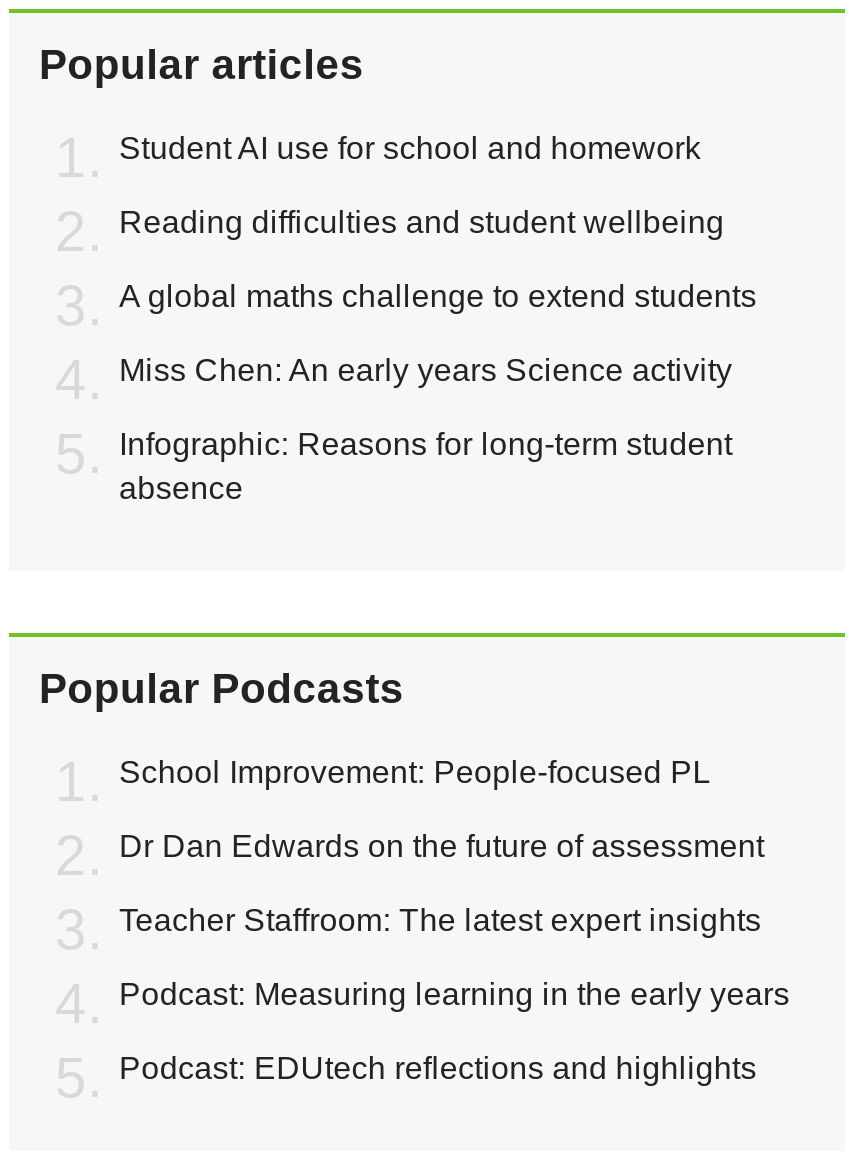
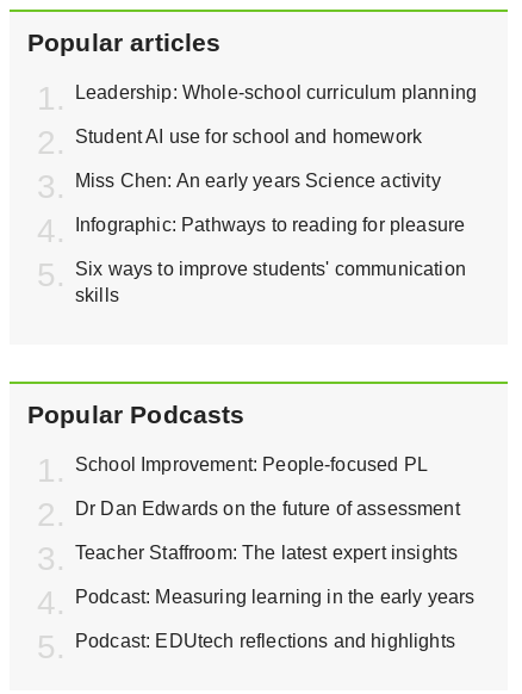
+ Leadership: Whole-school curriculum planning

moved down: Student AI use for school and homework

- Reading difficulties and student wellbeing
- A global maths challenge to extend students

moved up: Miss Chen: An early years Science activity

- Infographic: Reasons for long-term student
- absence
+ Infographic: Pathways to reading for pleasure
+ Six ways to improve students' communication
+ skills
